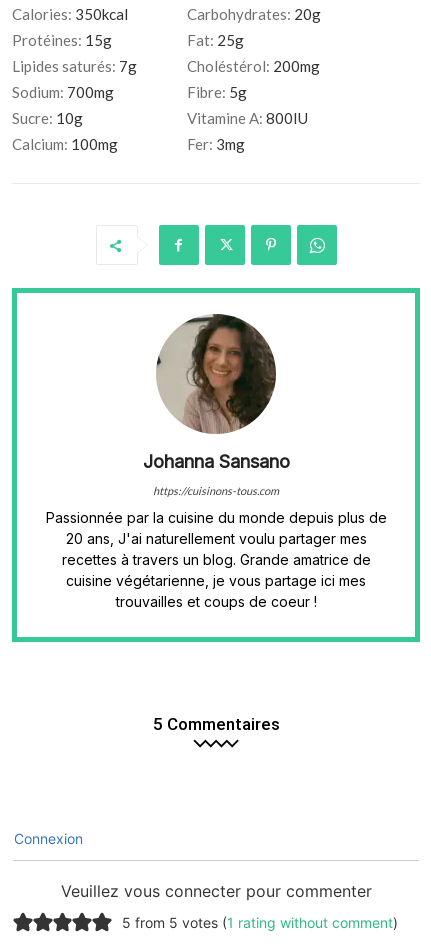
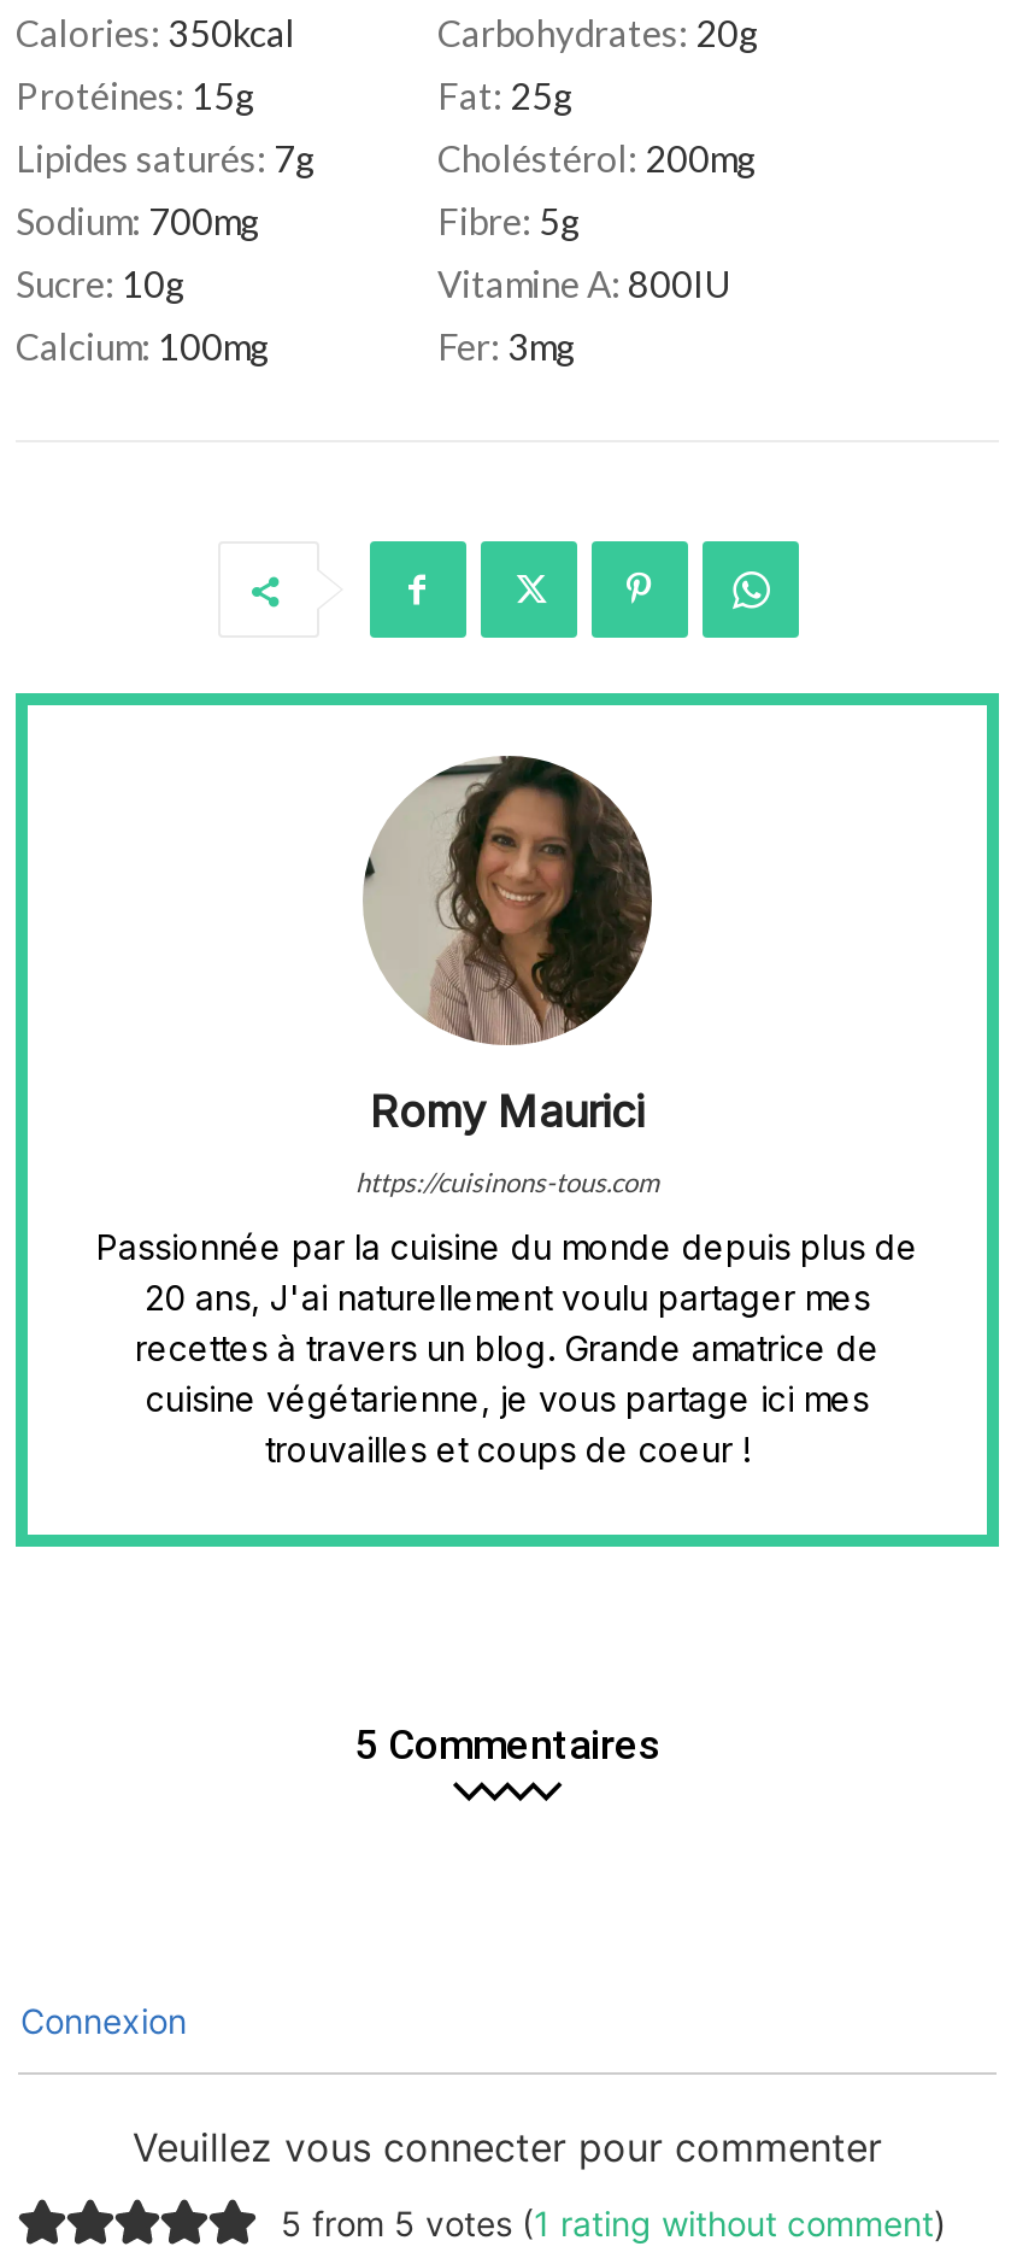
- Johanna Sansano
+ Romy Maurici
